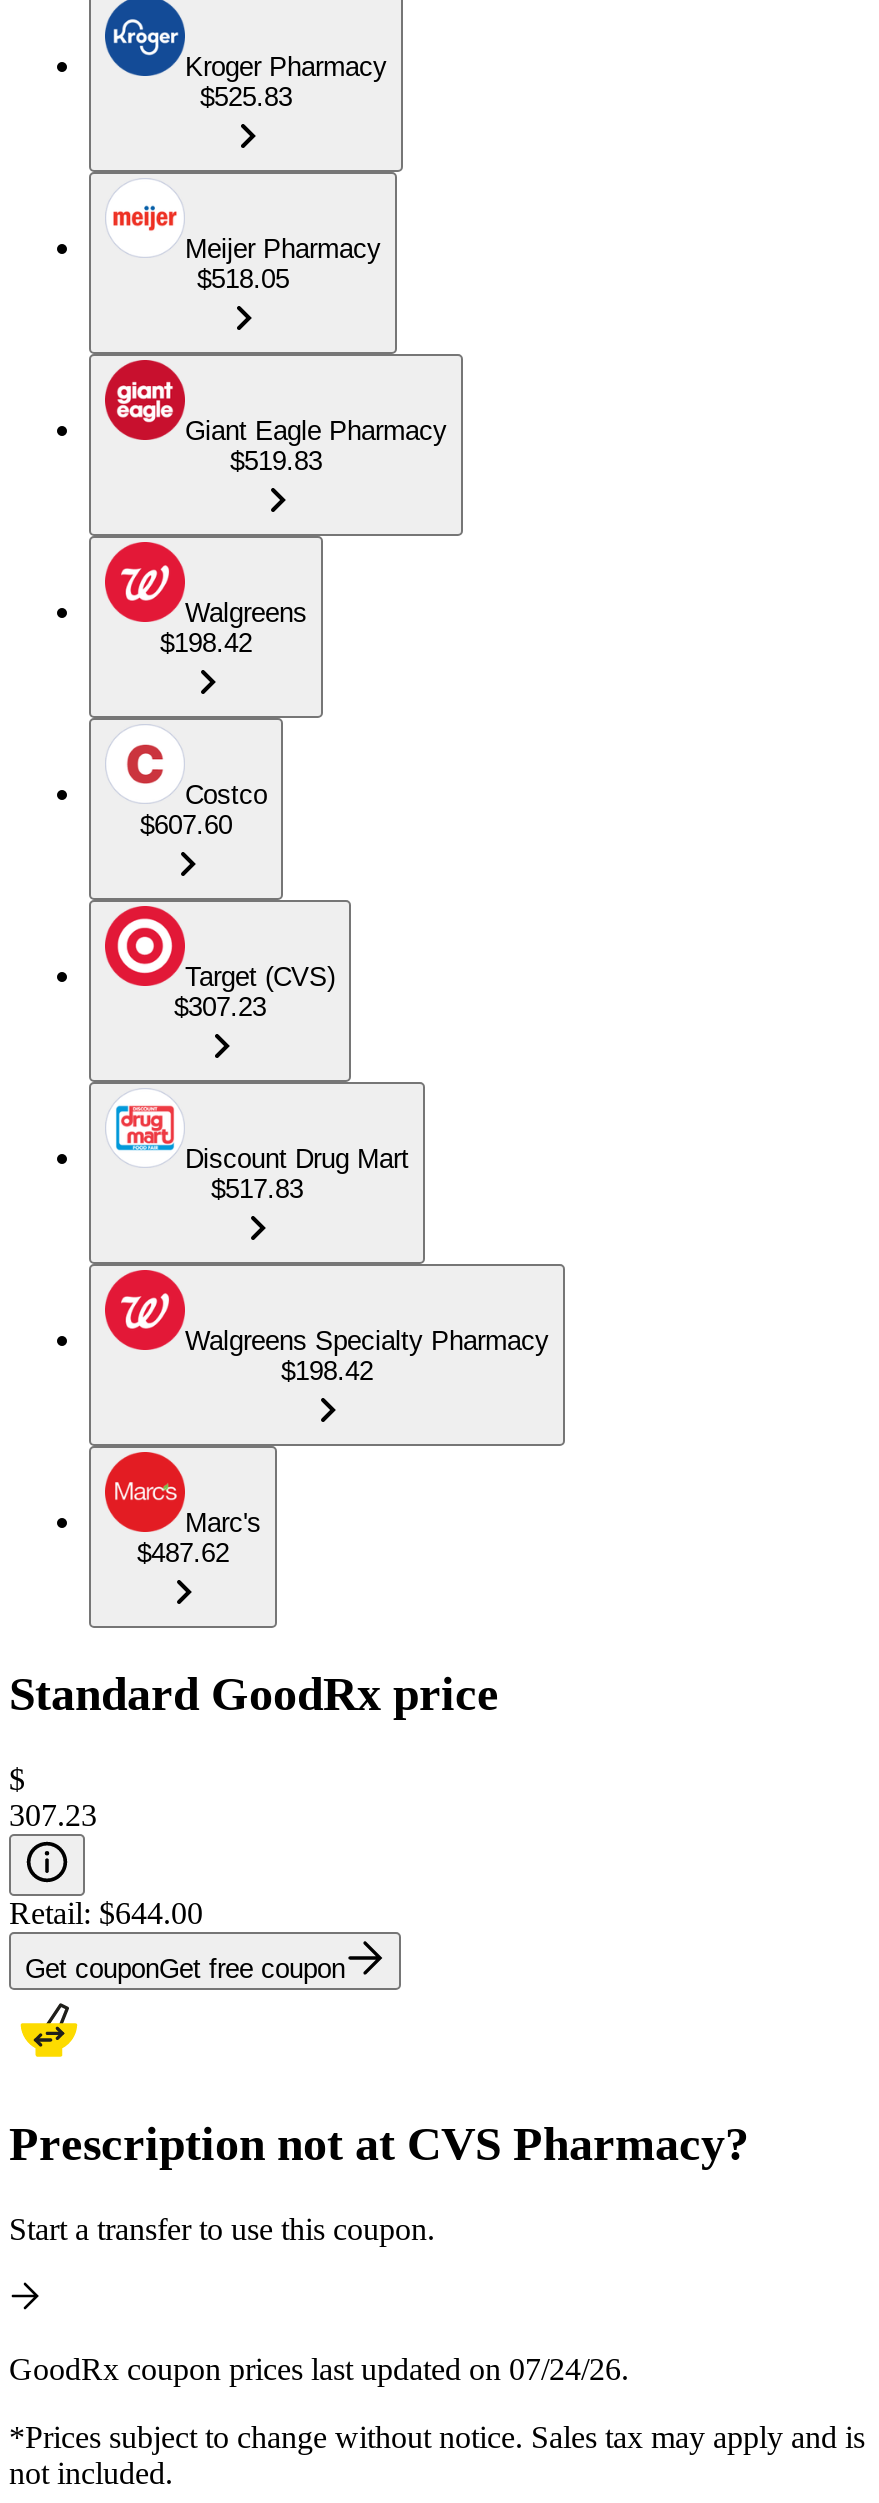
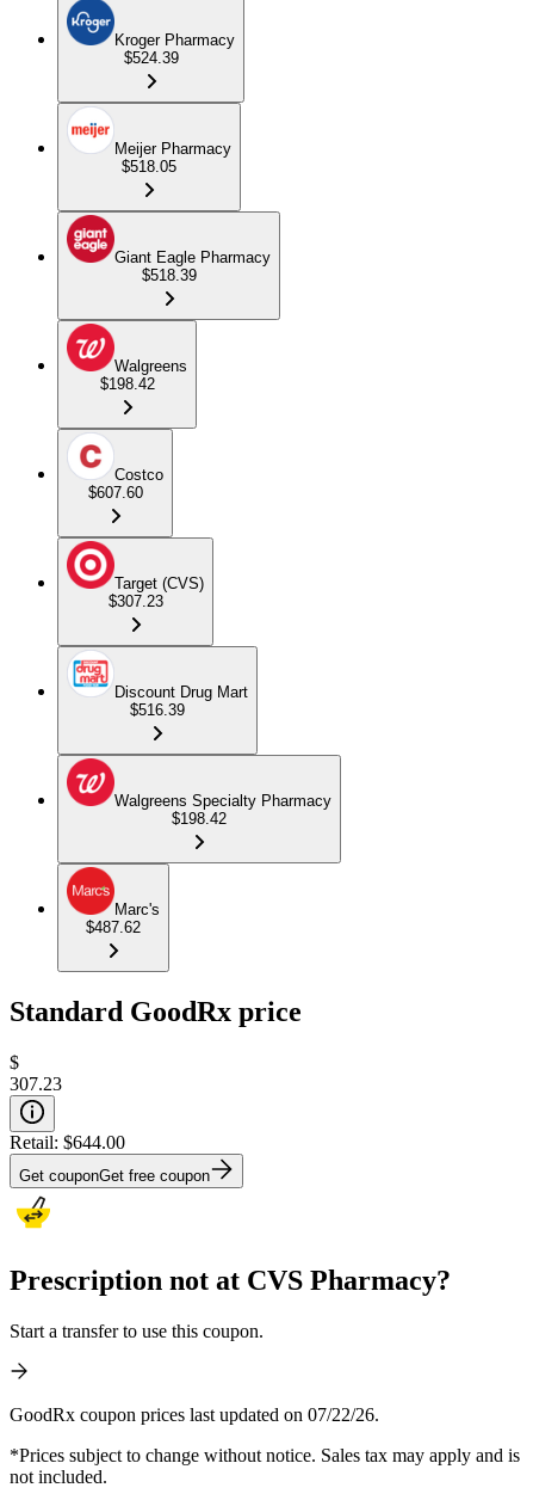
- $525.83
+ $524.39

- $519.83
+ $518.39

- $517.83
+ $516.39

- GoodRx coupon prices last updated on 07/24/26.
+ GoodRx coupon prices last updated on 07/22/26.
